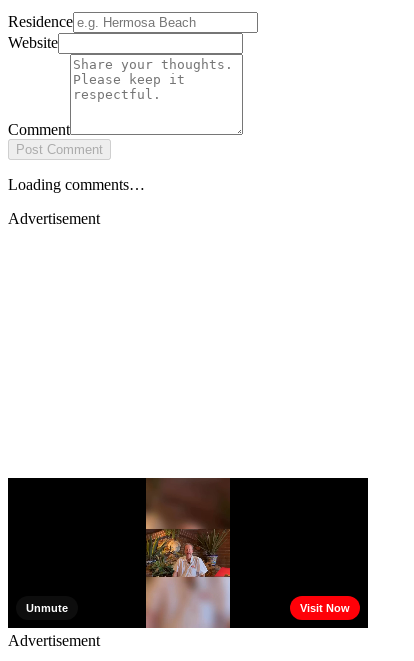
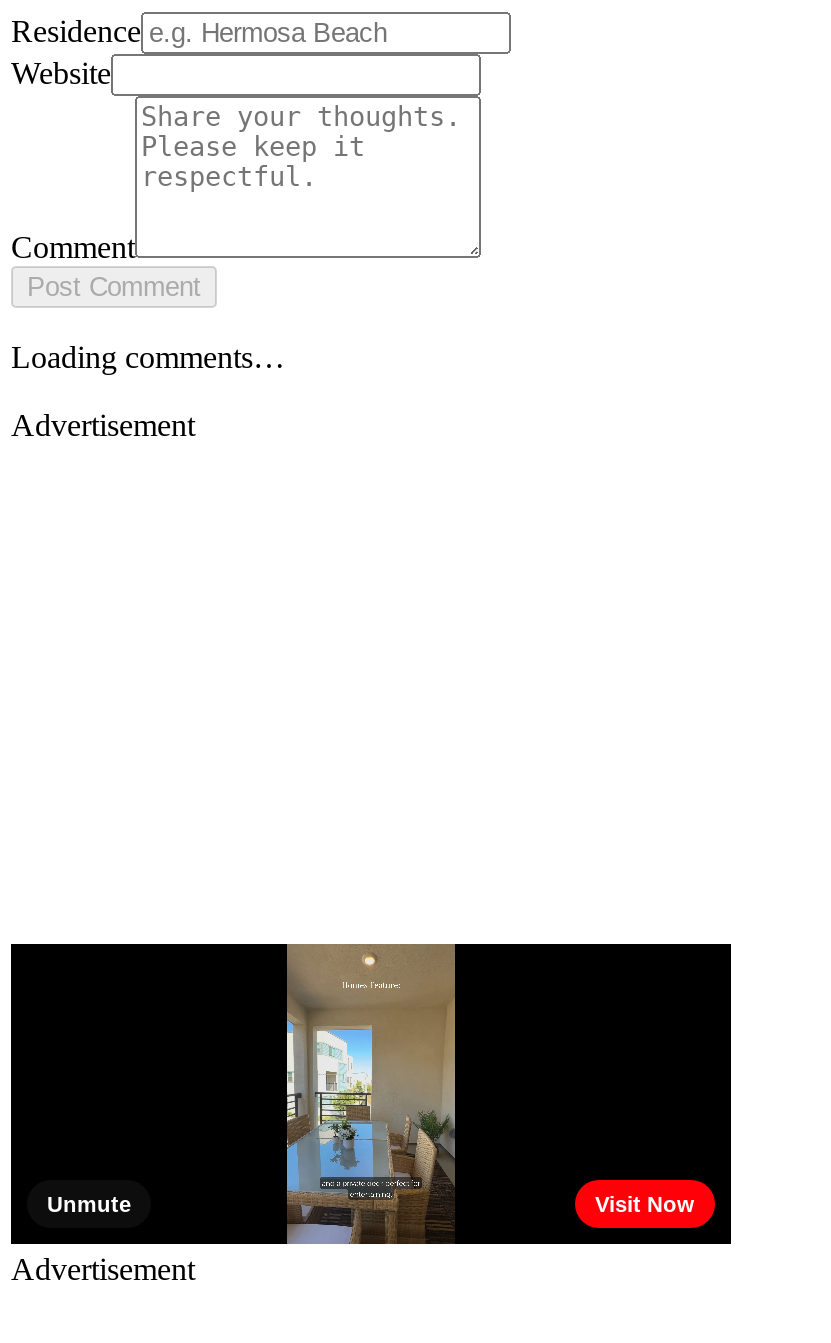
- [image]
+ [image]
